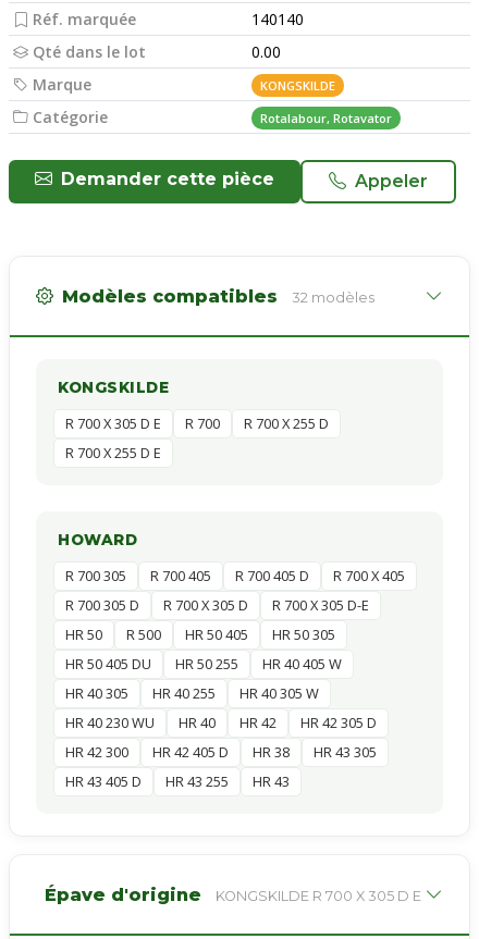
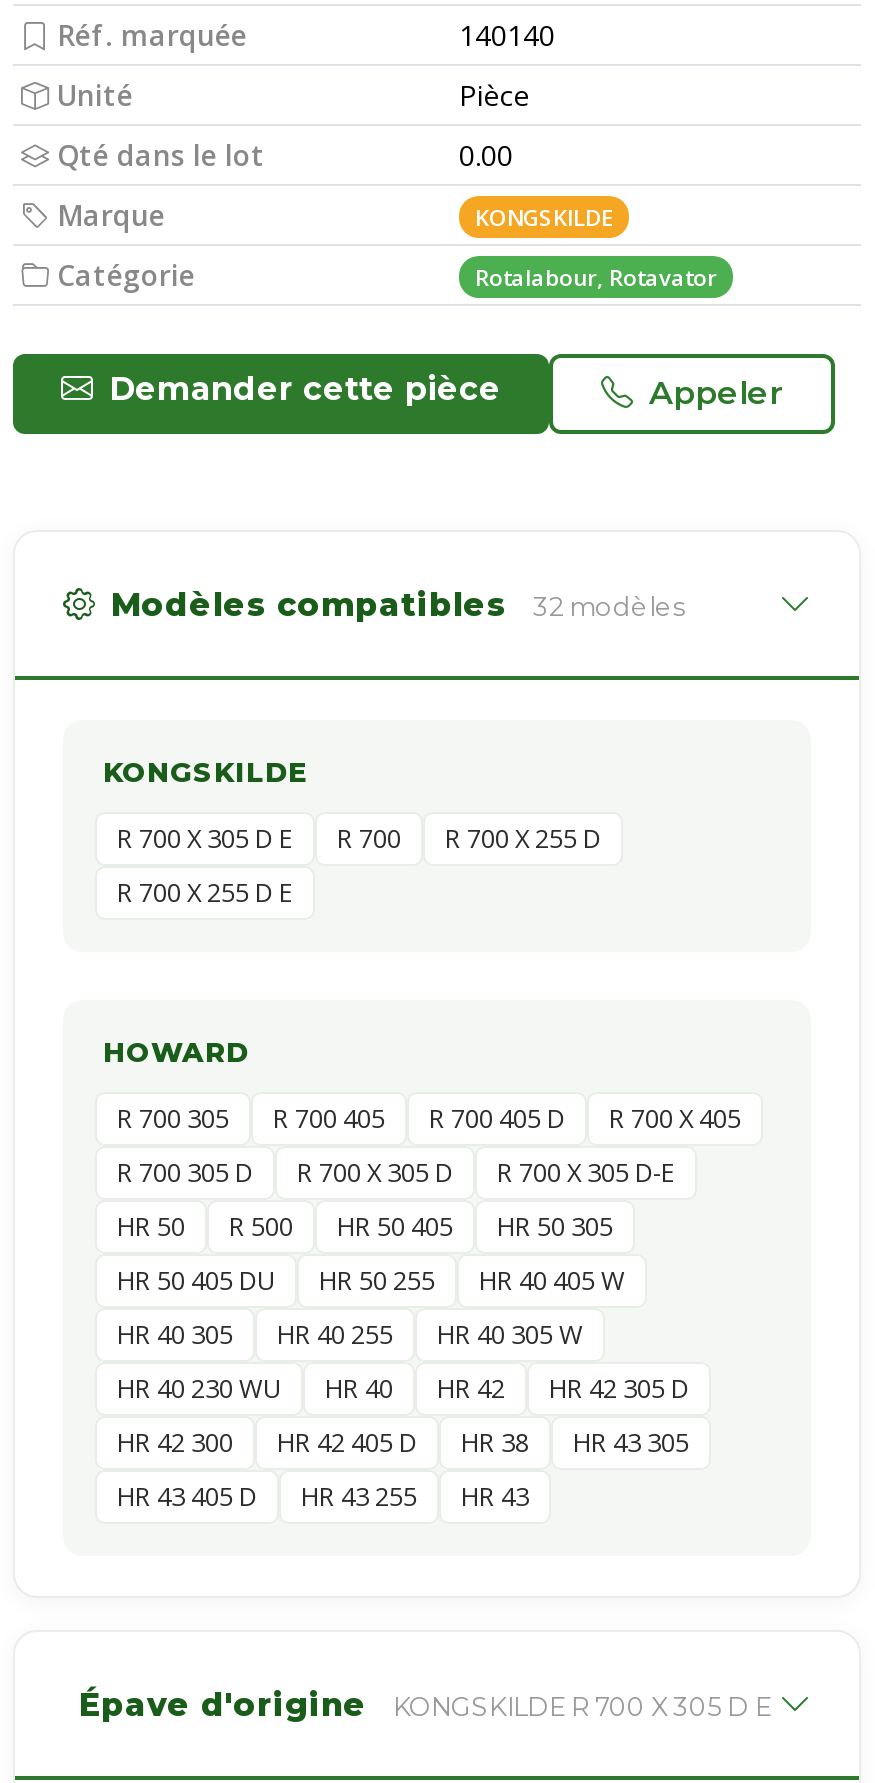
+ Unité
+ Pièce
